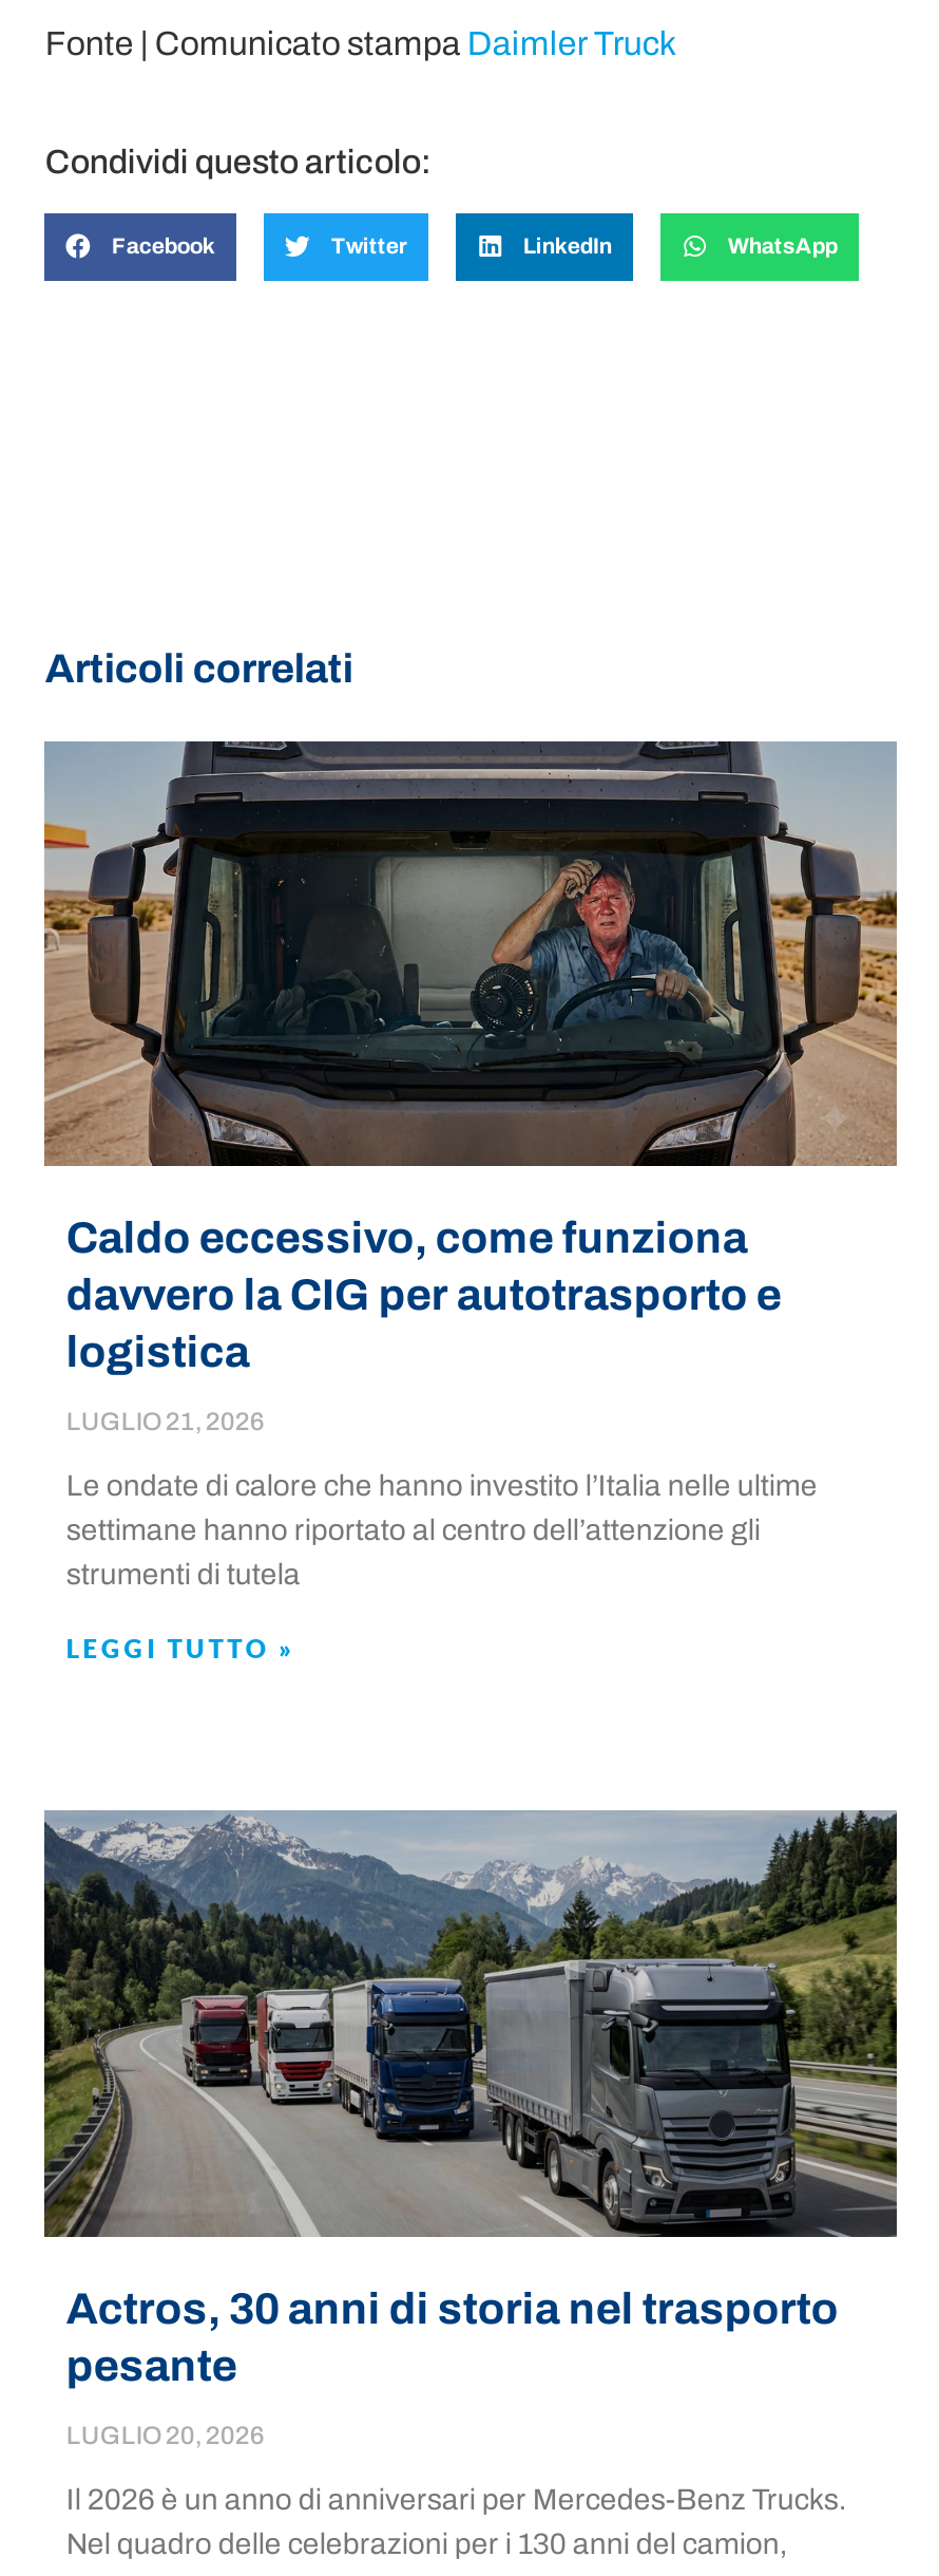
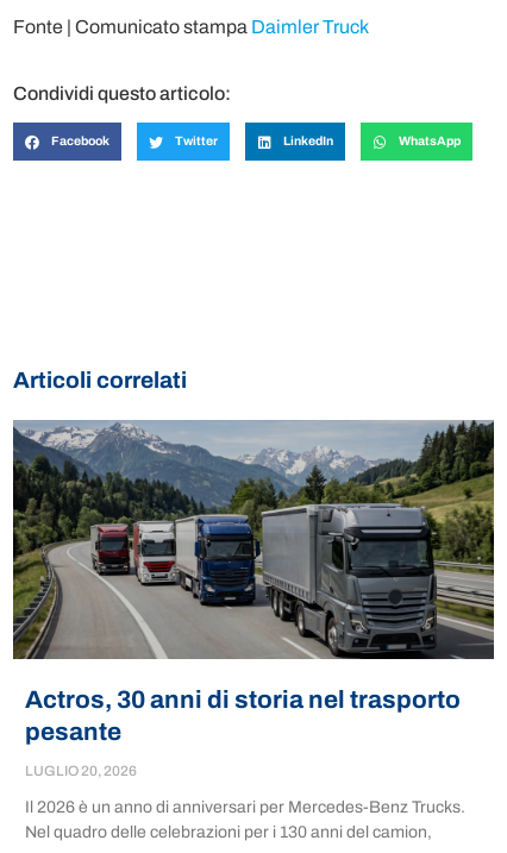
- [image]
- Caldo eccessivo, come funziona
- davvero la CIG per autotrasporto e
- logistica
- LUGLIO 21, 2026
- Le ondate di calore che hanno investito l’Italia nelle ultime
- settimane hanno riportato al centro dell’attenzione gli
- strumenti di tutela
- LEGGI TUTTO »
